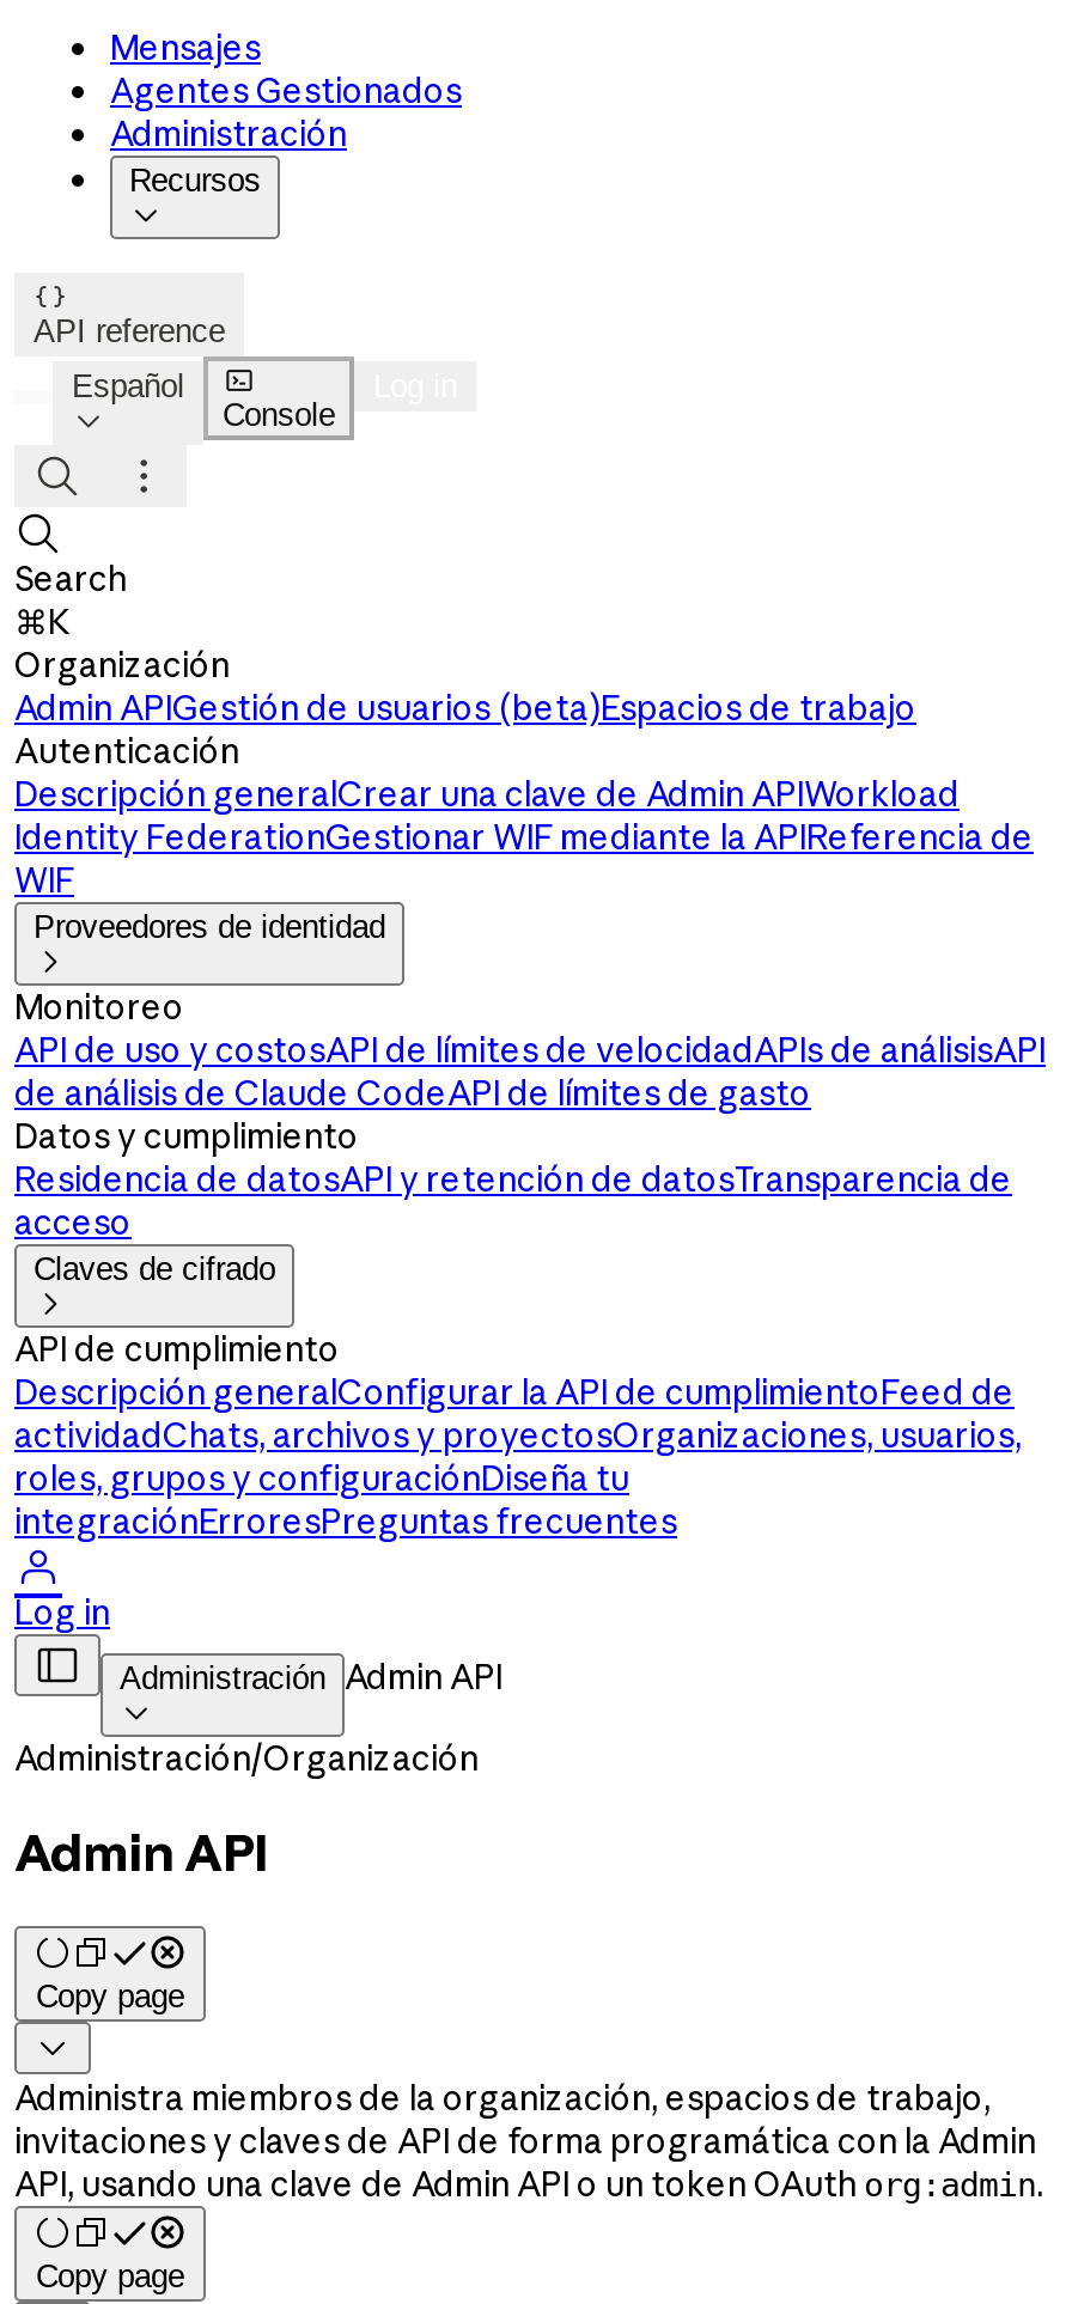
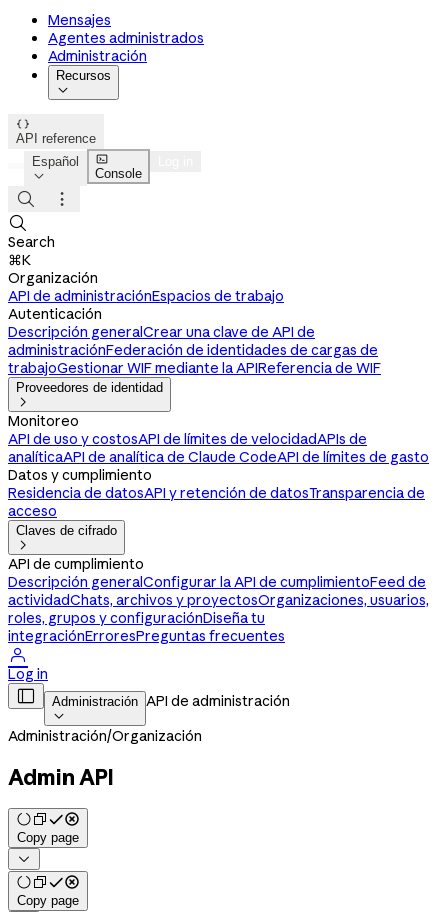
- Agentes Gestionados
+ Agentes administrados

- Admin APIGestión de usuarios (beta)Espacios de trabajo
+ API de administraciónEspacios de trabajo

- Descripción generalCrear una clave de Admin APIWorkload
- Identity FederationGestionar WIF mediante la APIReferencia de
- WIF
+ Descripción generalCrear una clave de API de
+ administraciónFederación de identidades de cargas de
+ trabajoGestionar WIF mediante la APIReferencia de WIF

- API de uso y costosAPI de límites de velocidadAPIs de análisisAPI
- de análisis de Claude CodeAPI de límites de gasto
+ API de uso y costosAPI de límites de velocidadAPIs de
+ analíticaAPI de analítica de Claude CodeAPI de límites de gasto

- Admin API
+ API de administración

- Administra miembros de la organización, espacios de trabajo,
- invitaciones y claves de API de forma programática con la Admin
- API, usando una clave de Admin API o un token OAuth org:admin.
